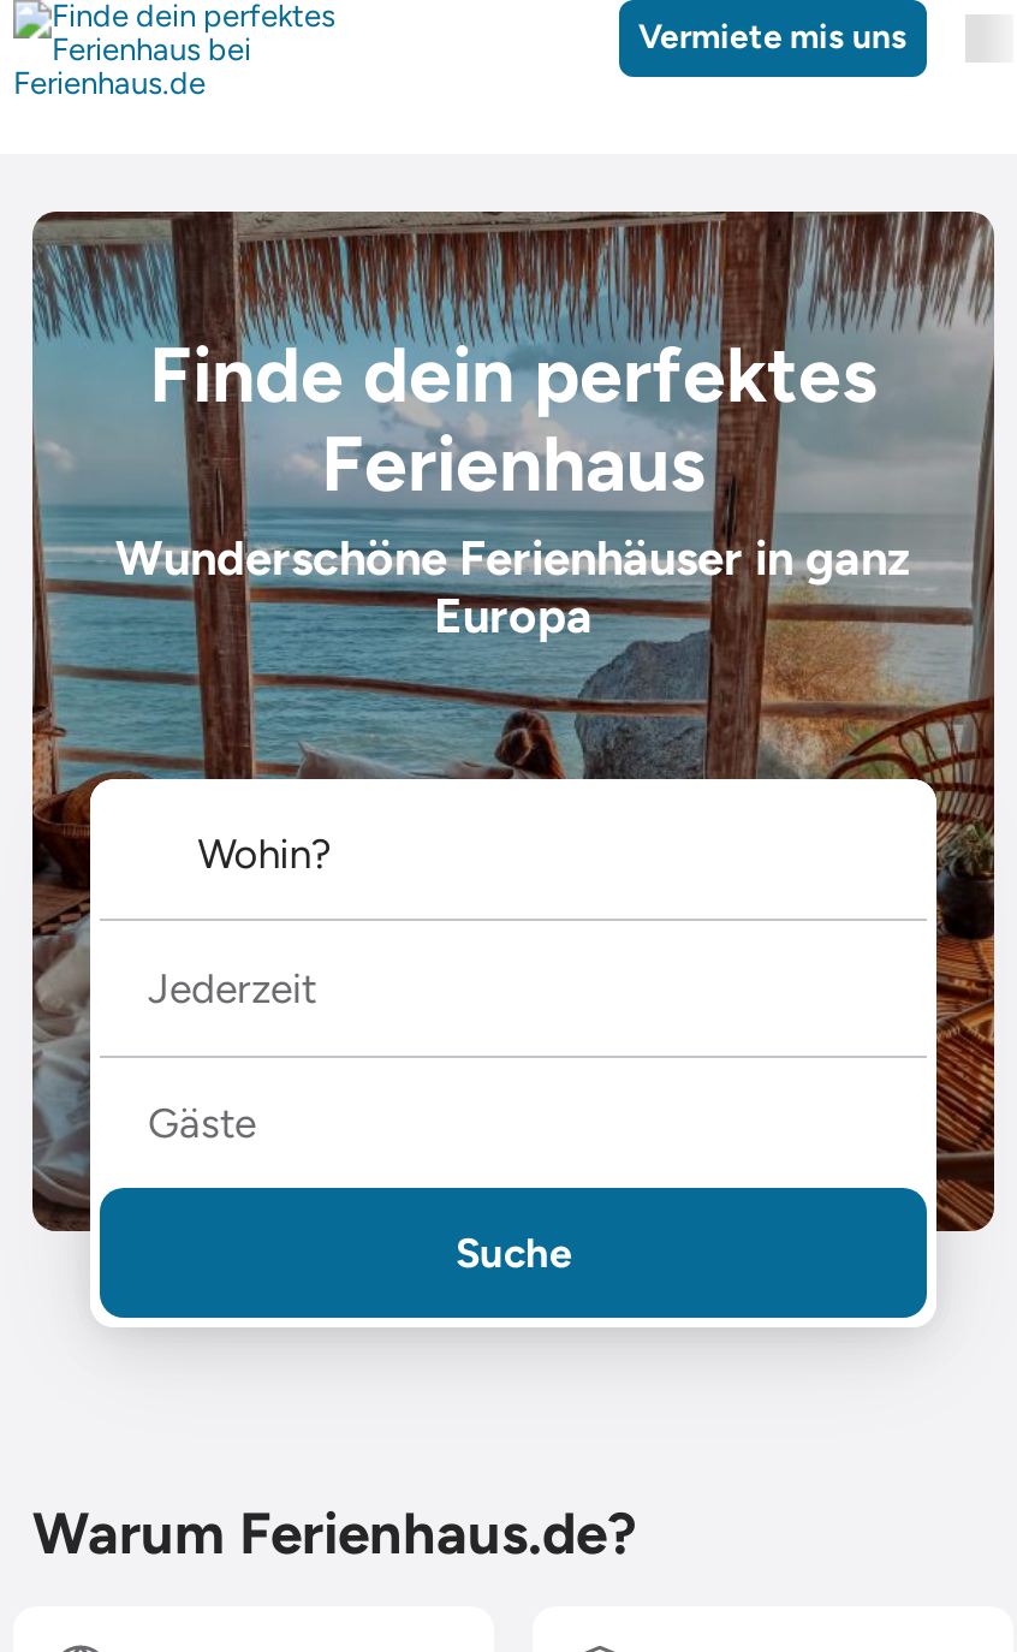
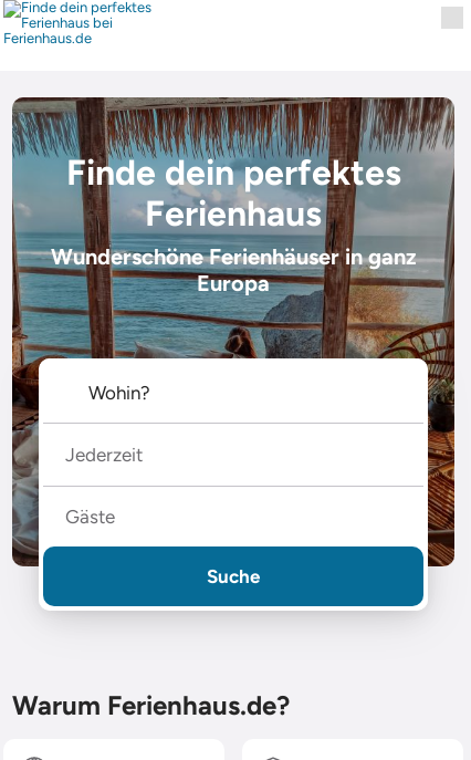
- Vermiete mis uns
